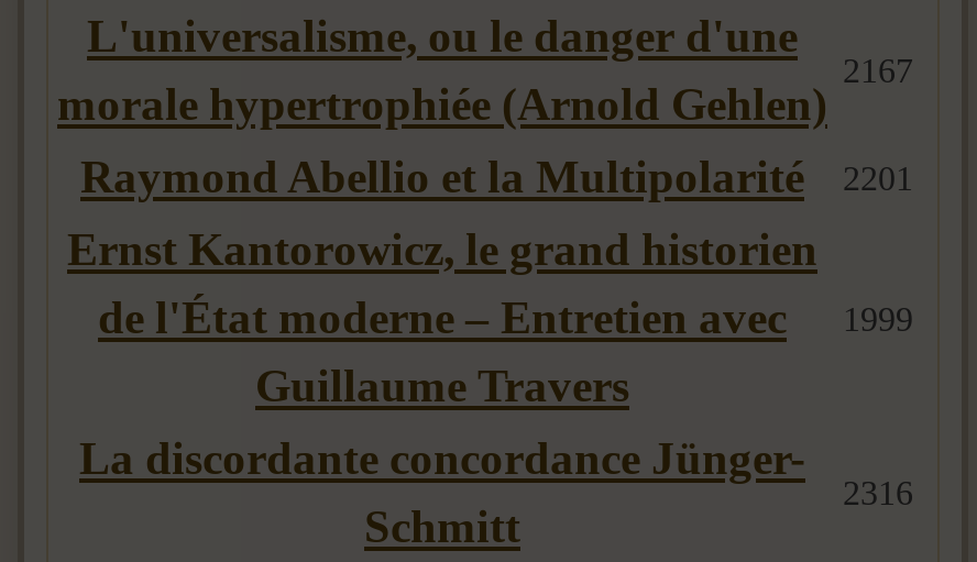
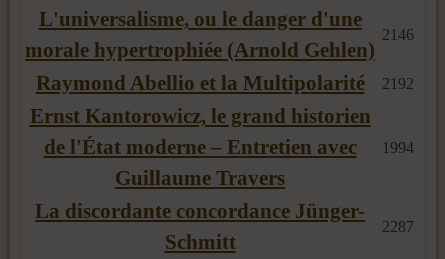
- 2167
+ 2146

- Raymond Abellio et la Multipolarité 2201
+ Raymond Abellio et la Multipolarité 2192

- de l'État moderne – Entretien avec 1999
+ de l'État moderne – Entretien avec 1994

- 2316
+ 2287
